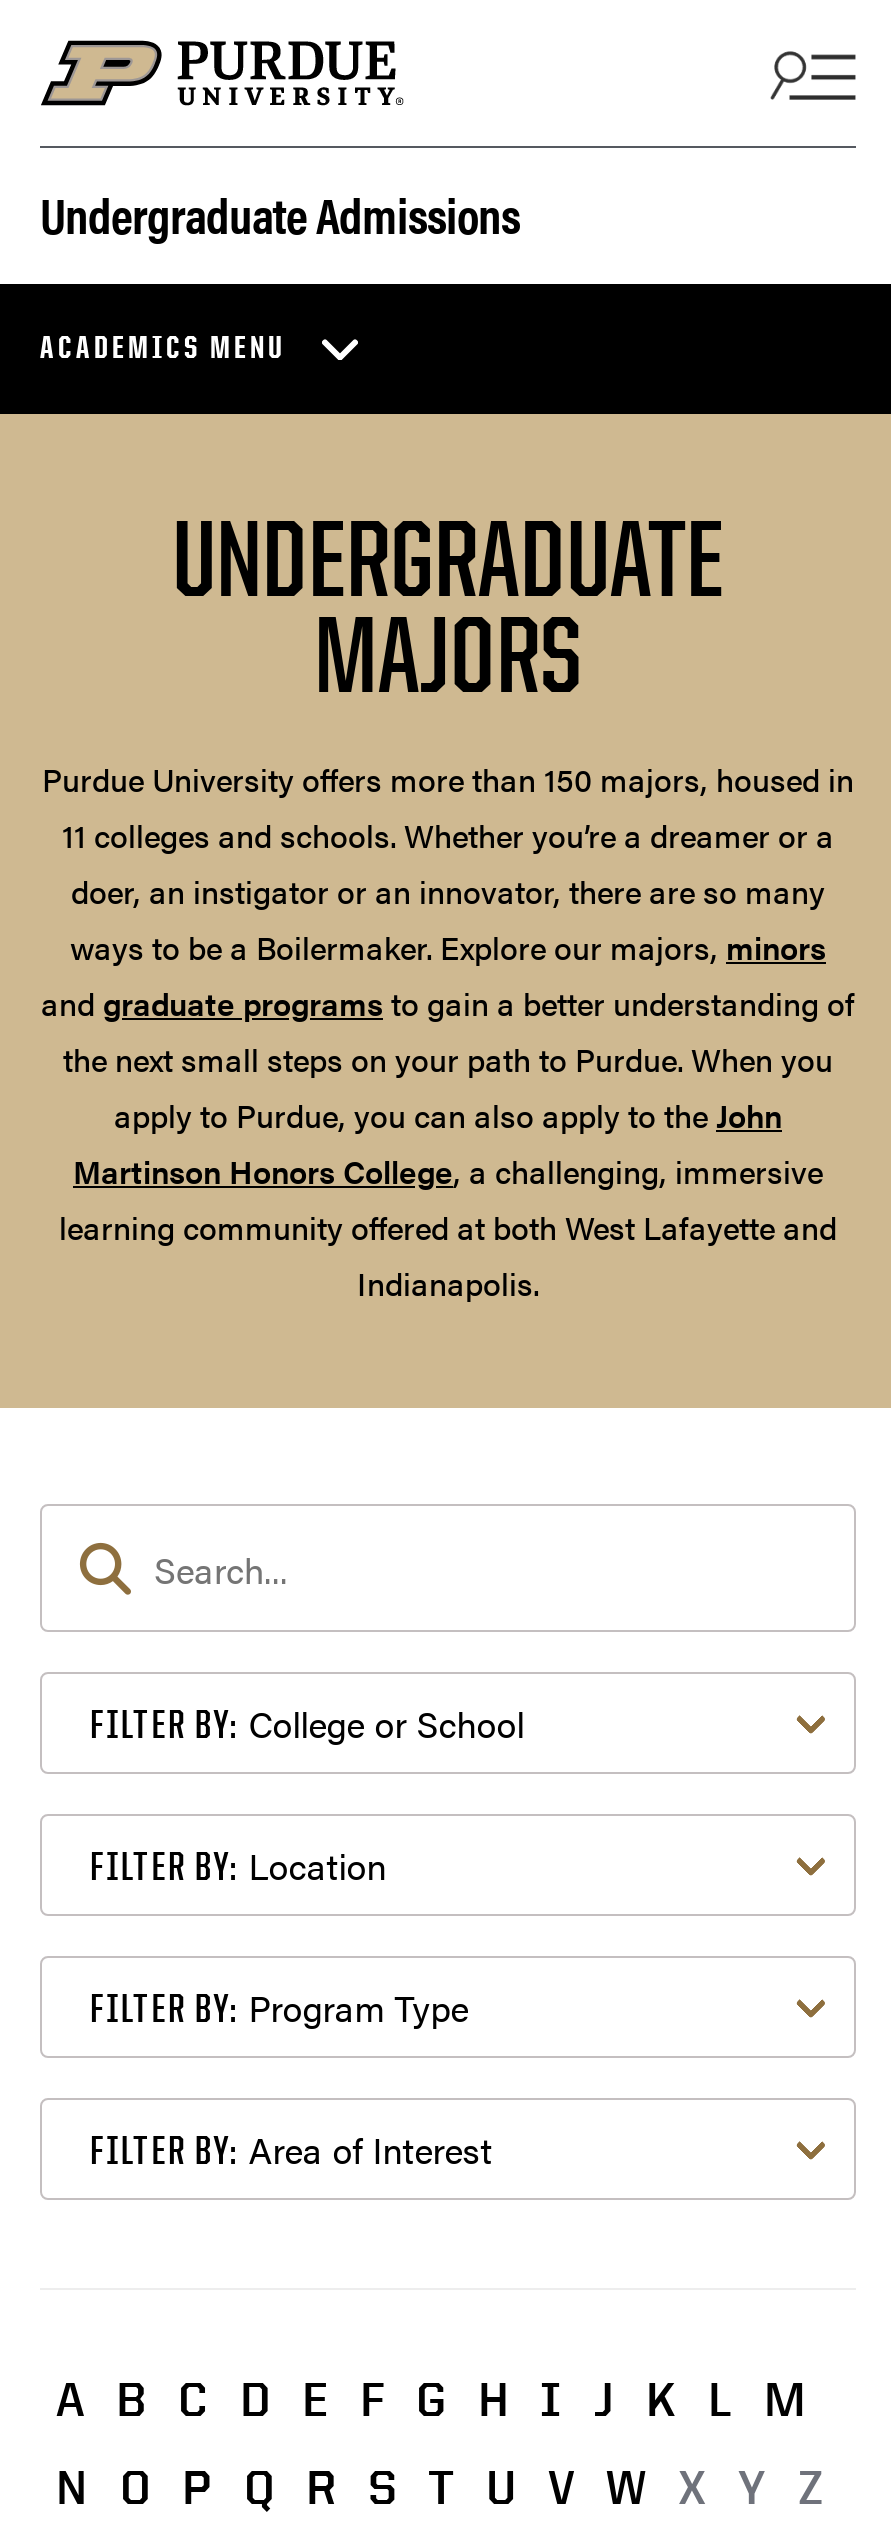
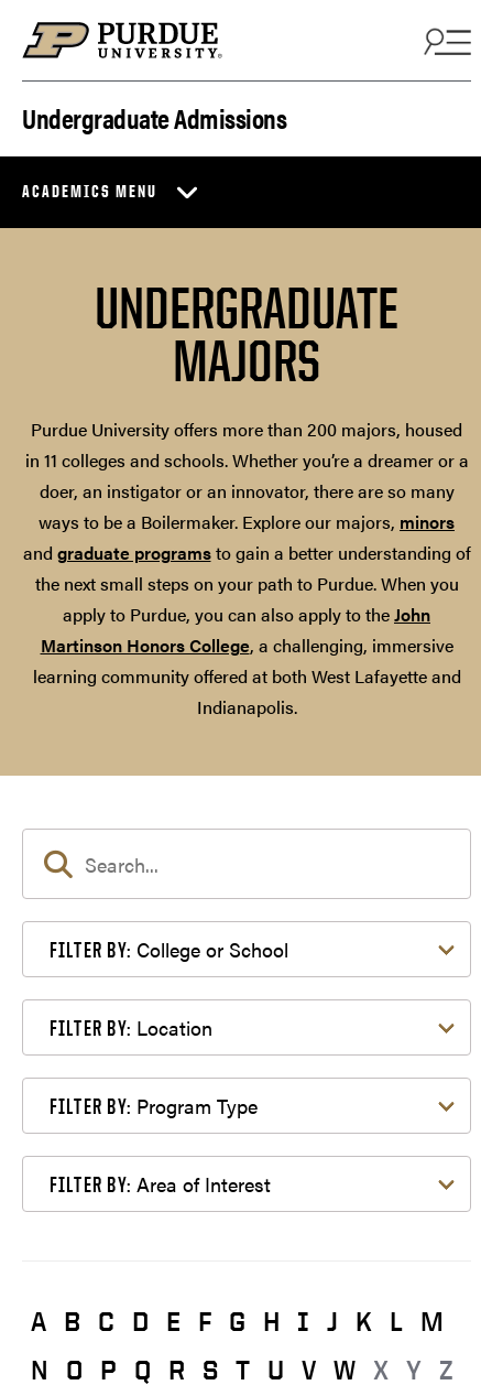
- Purdue University offers more than 150 majors, housed in
- 11 colleges and schools. Whether you’re a dreamer or a
+ Purdue University offers more than 200 majors, housed
+ in 11 colleges and schools. Whether you’re a dreamer or a
